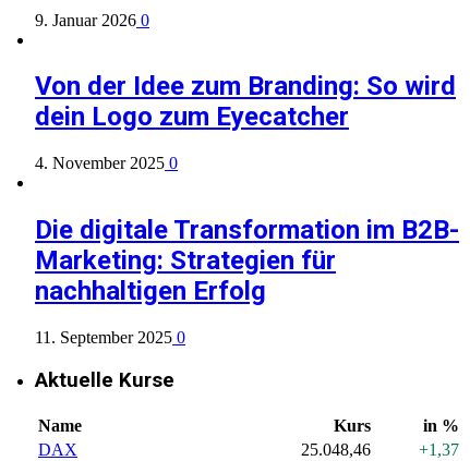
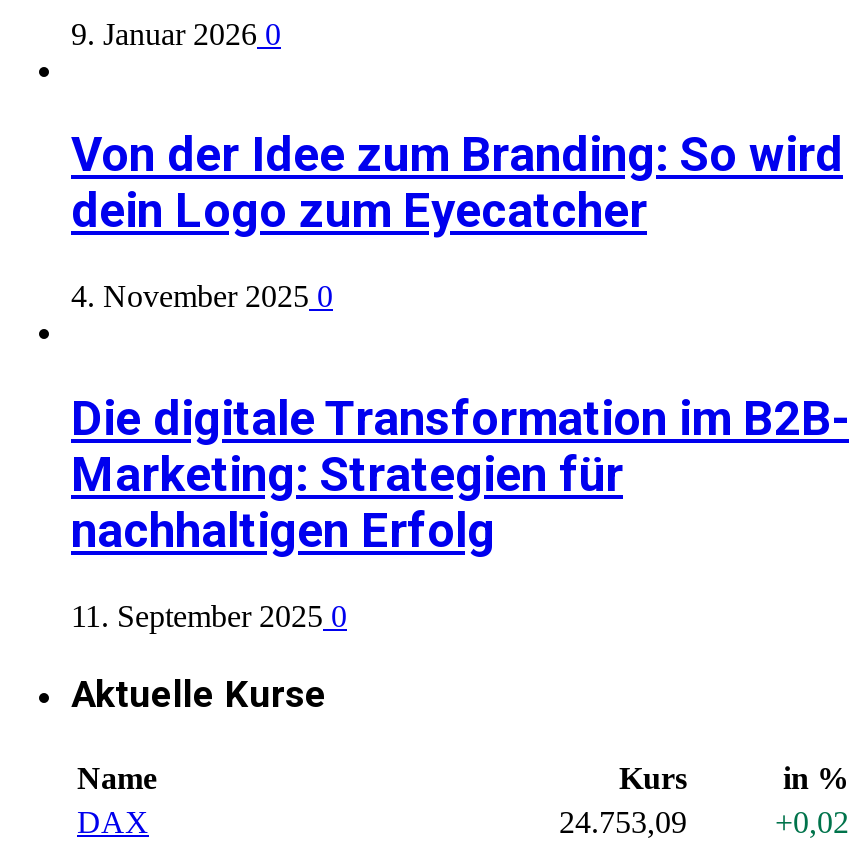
- 25.048,46
+ 24.753,09

- +1,37
+ +0,02
